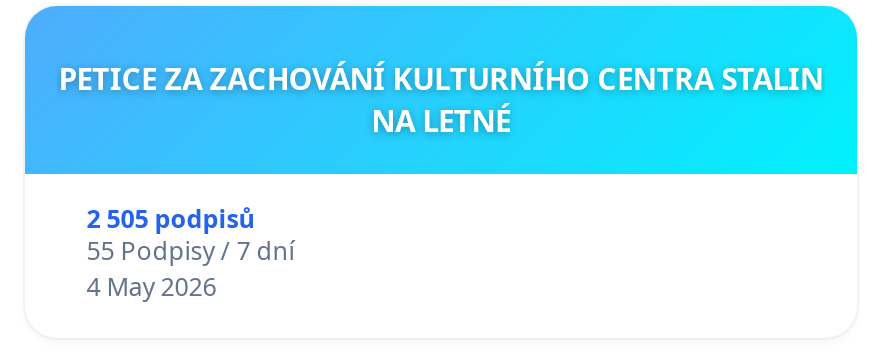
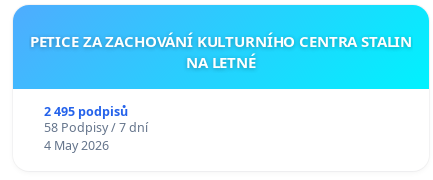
- 2 505 podpisů
+ 2 495 podpisů

- 55 Podpisy / 7 dní
+ 58 Podpisy / 7 dní
